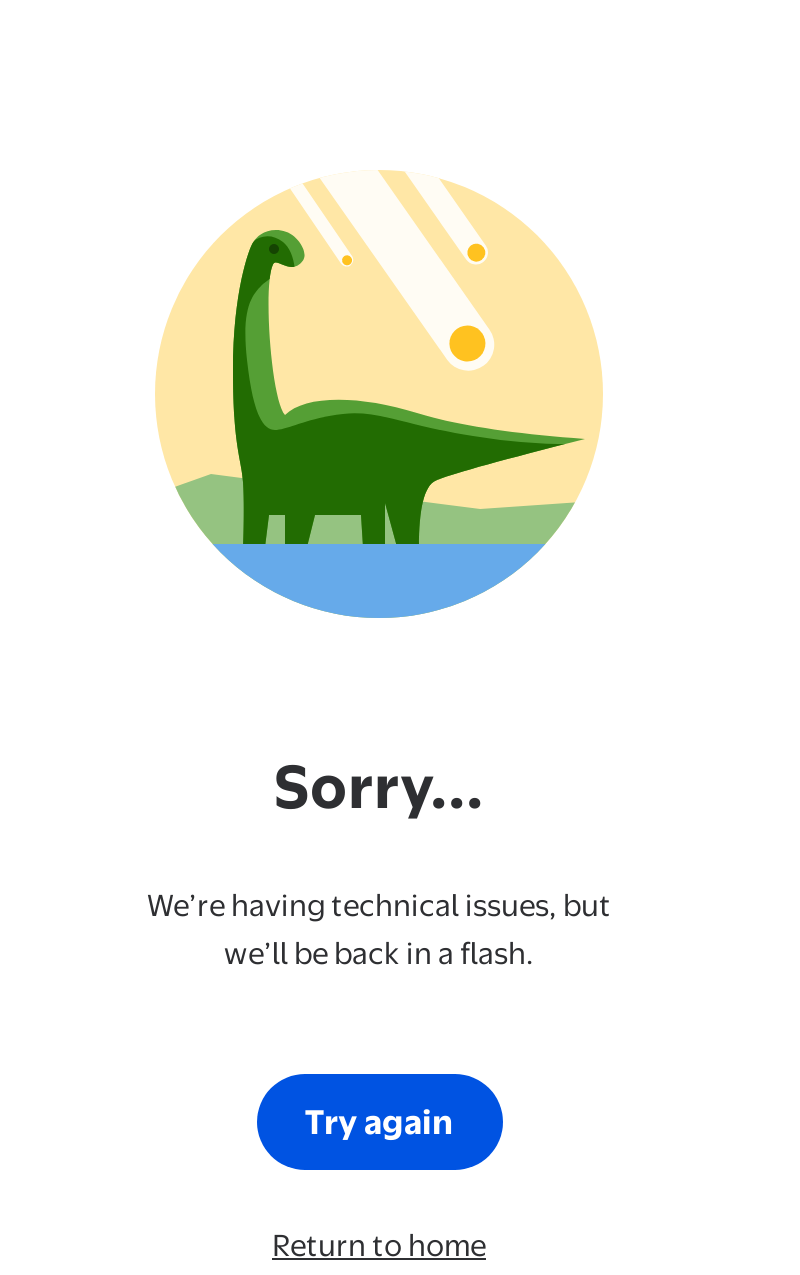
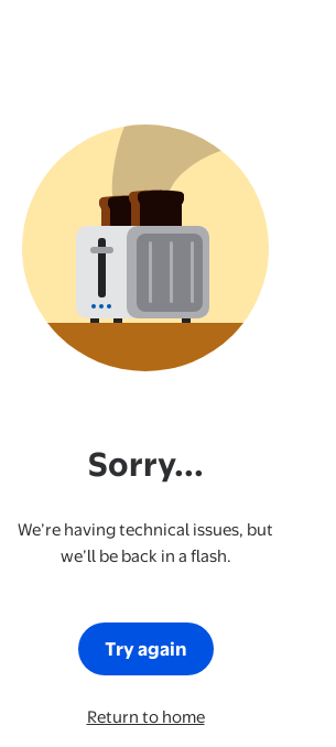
- [image]
+ [image]
